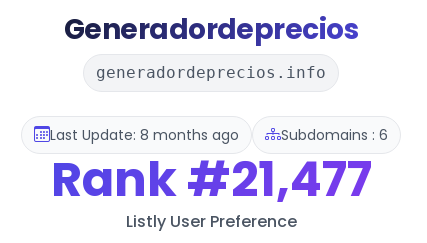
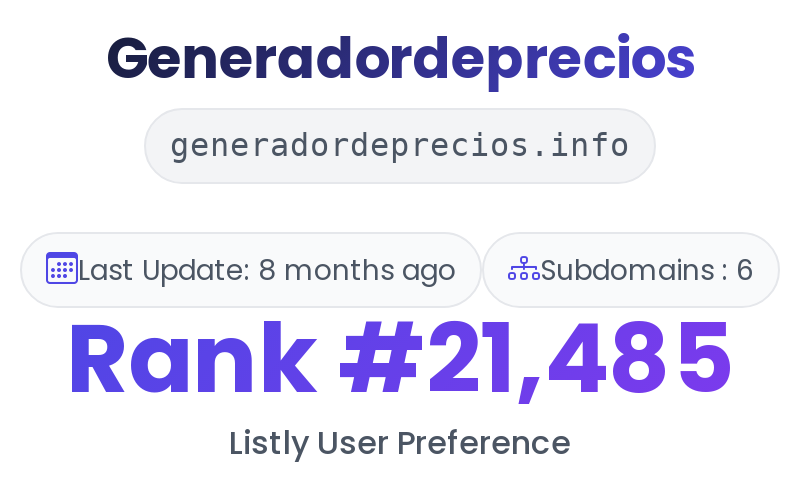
- Rank #21,477
+ Rank #21,485
